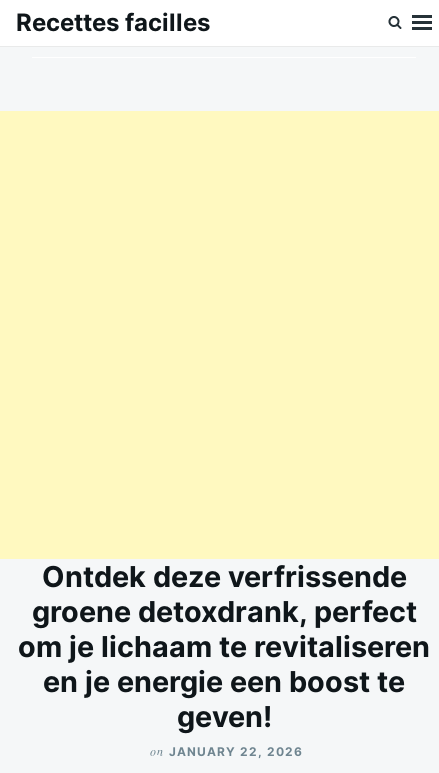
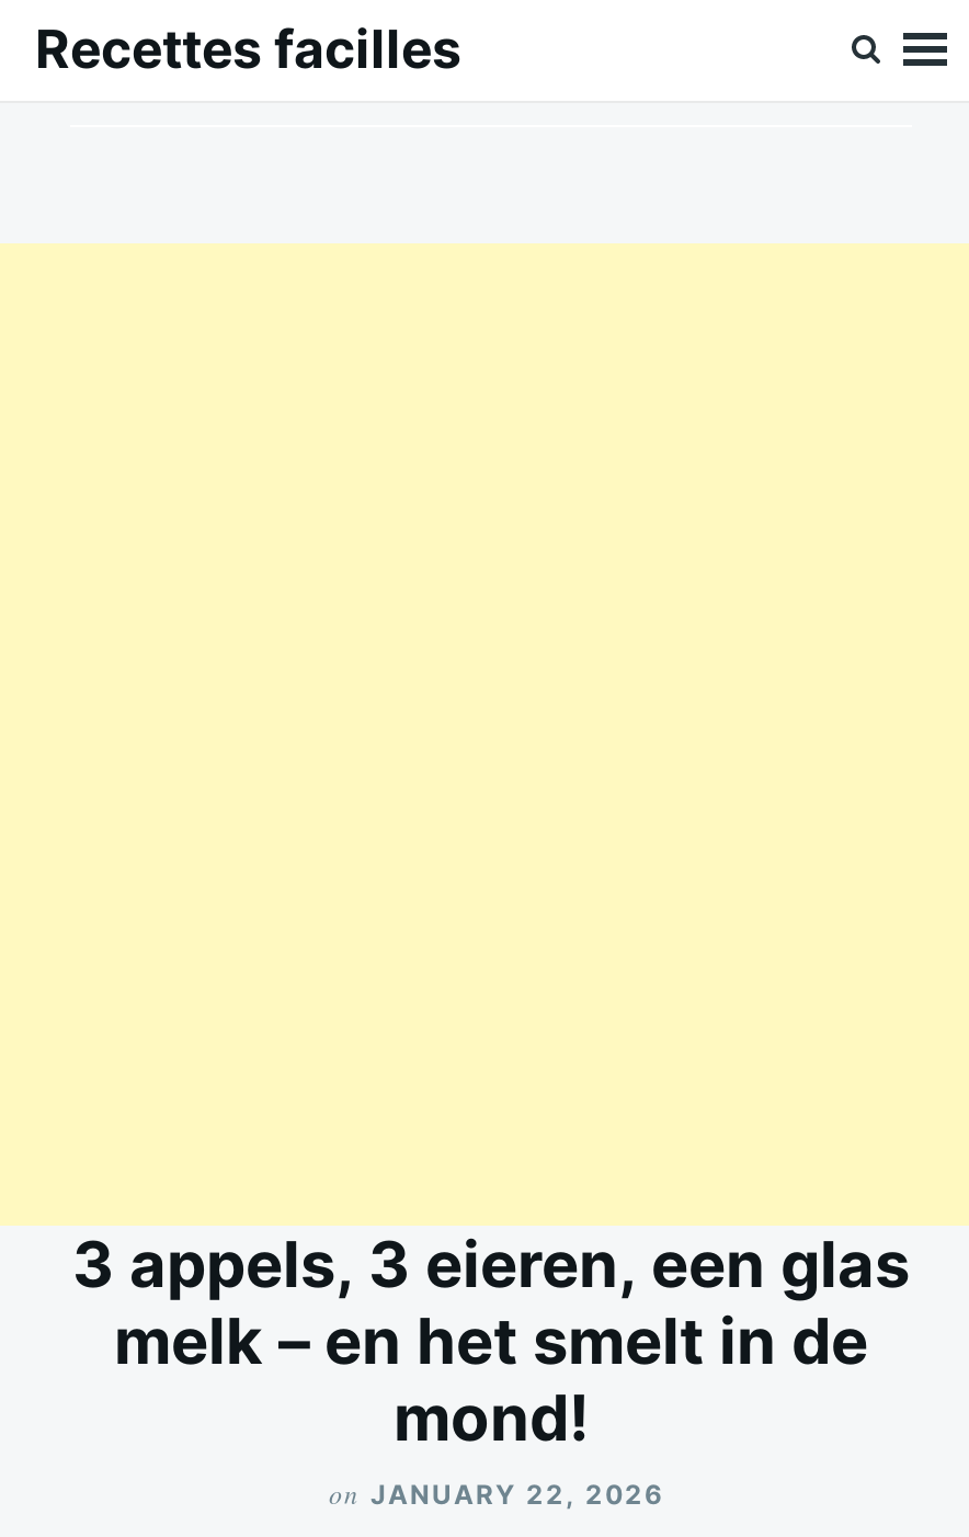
- Ontdek deze verfrissende
- groene detoxdrank, perfect
- om je lichaam te revitaliseren
- en je energie een boost te
- geven!
+ 3 appels, 3 eieren, een glas
+ melk – en het smelt in de
+ mond!
